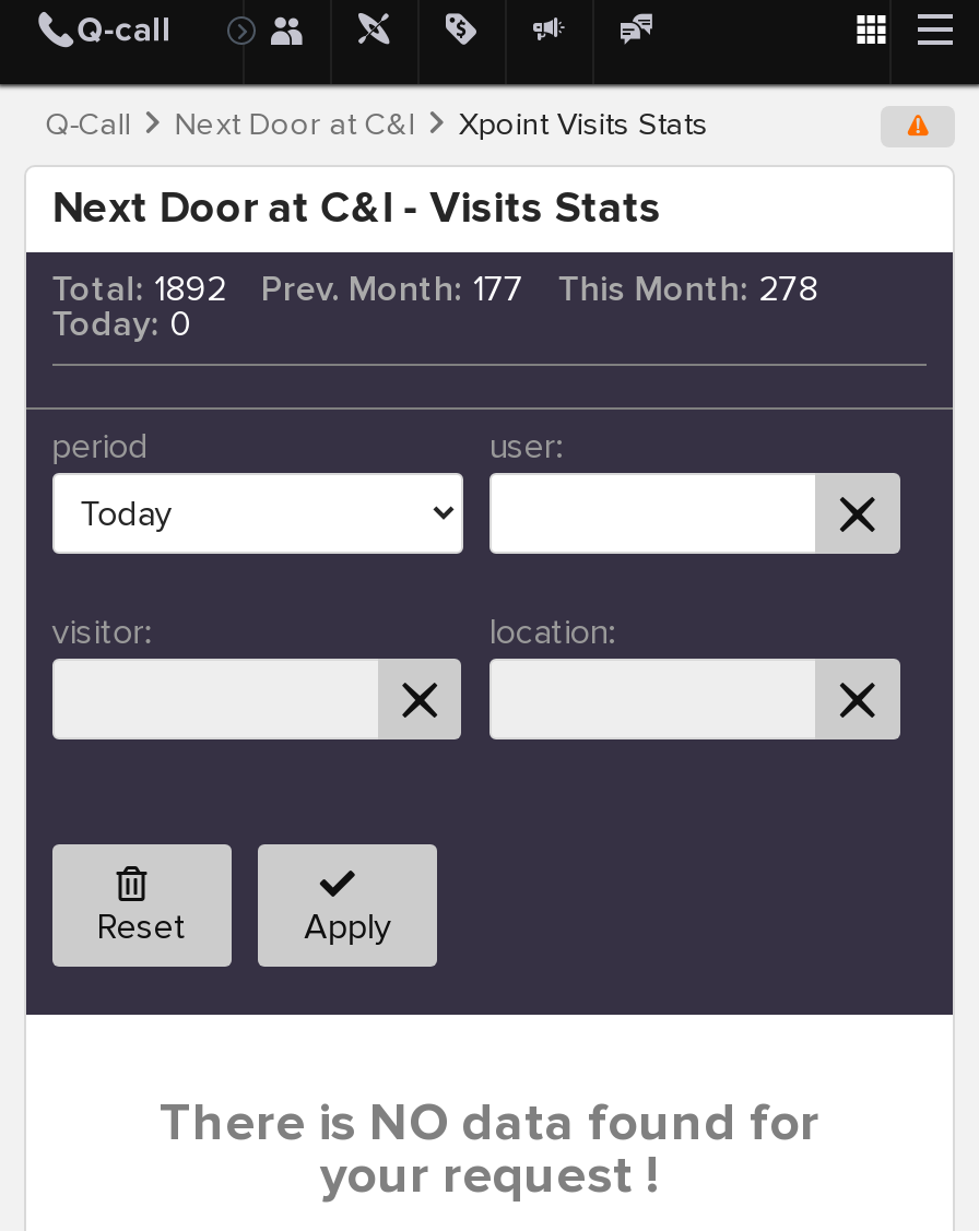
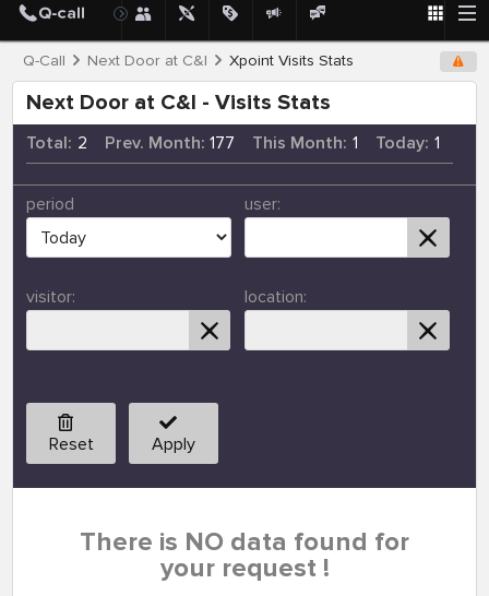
- Total: 1892
+ Total: 2

- This Month: 278
+ This Month: 1

- Today: 0
+ Today: 1
